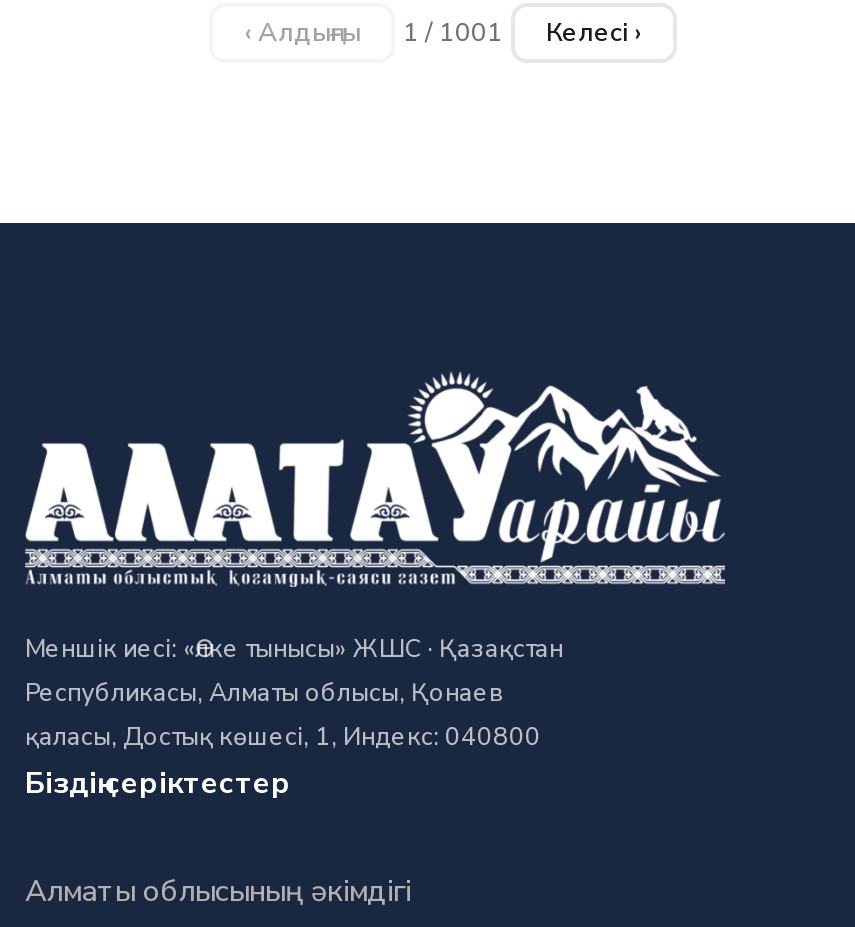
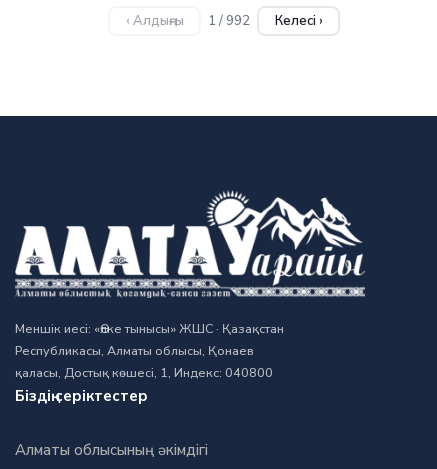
- 1 / 1001
+ 1 / 992
